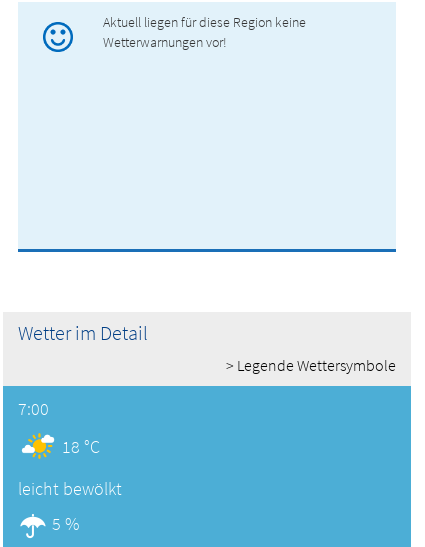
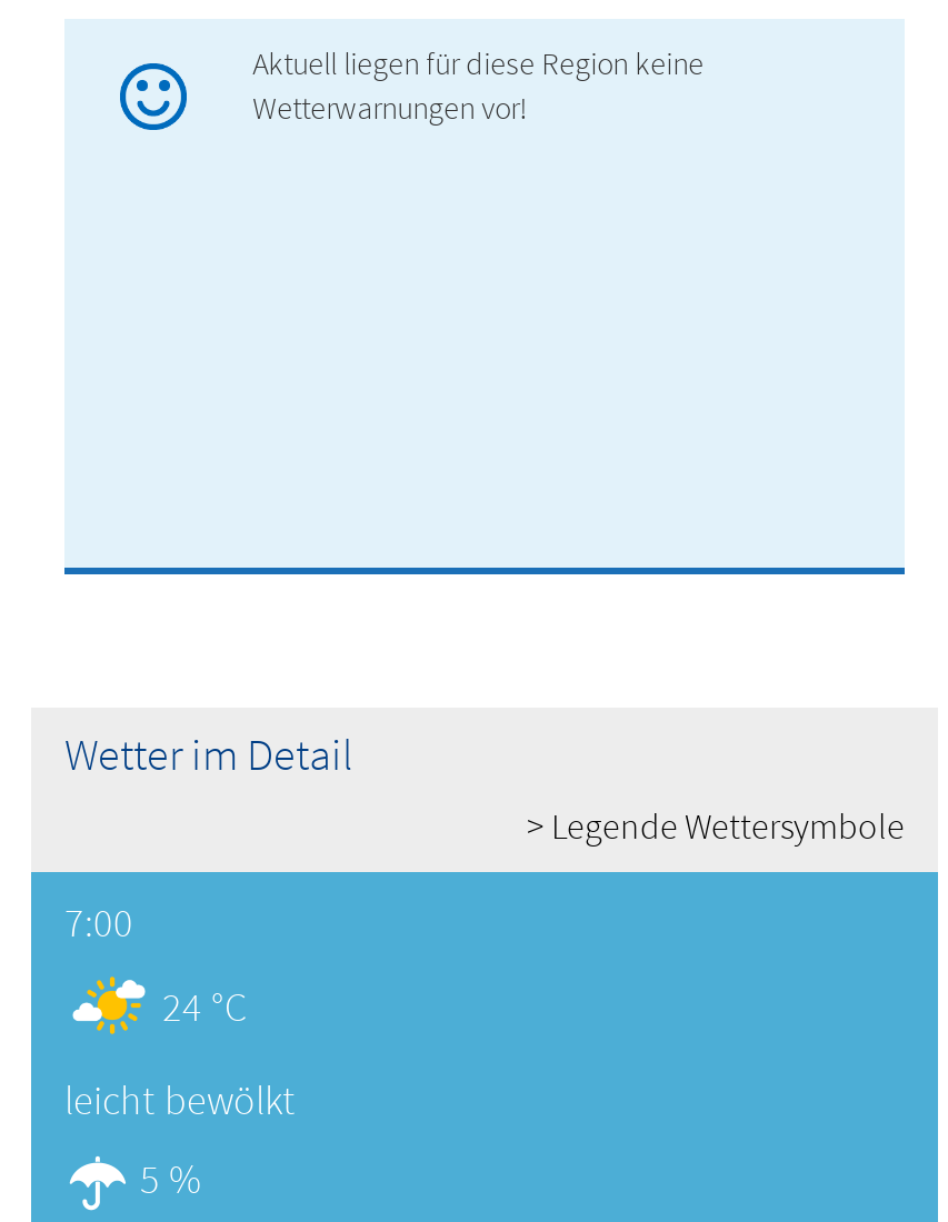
- 18 °C
+ 24 °C
